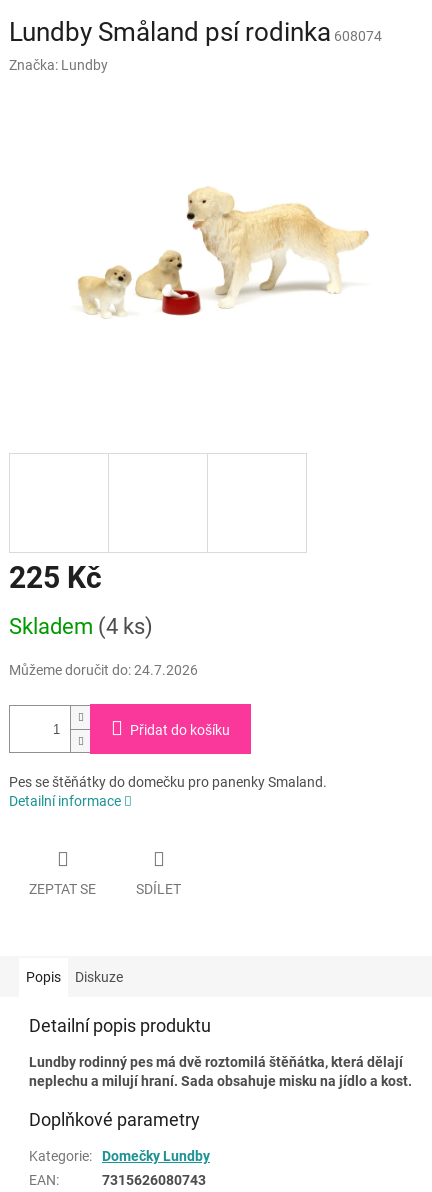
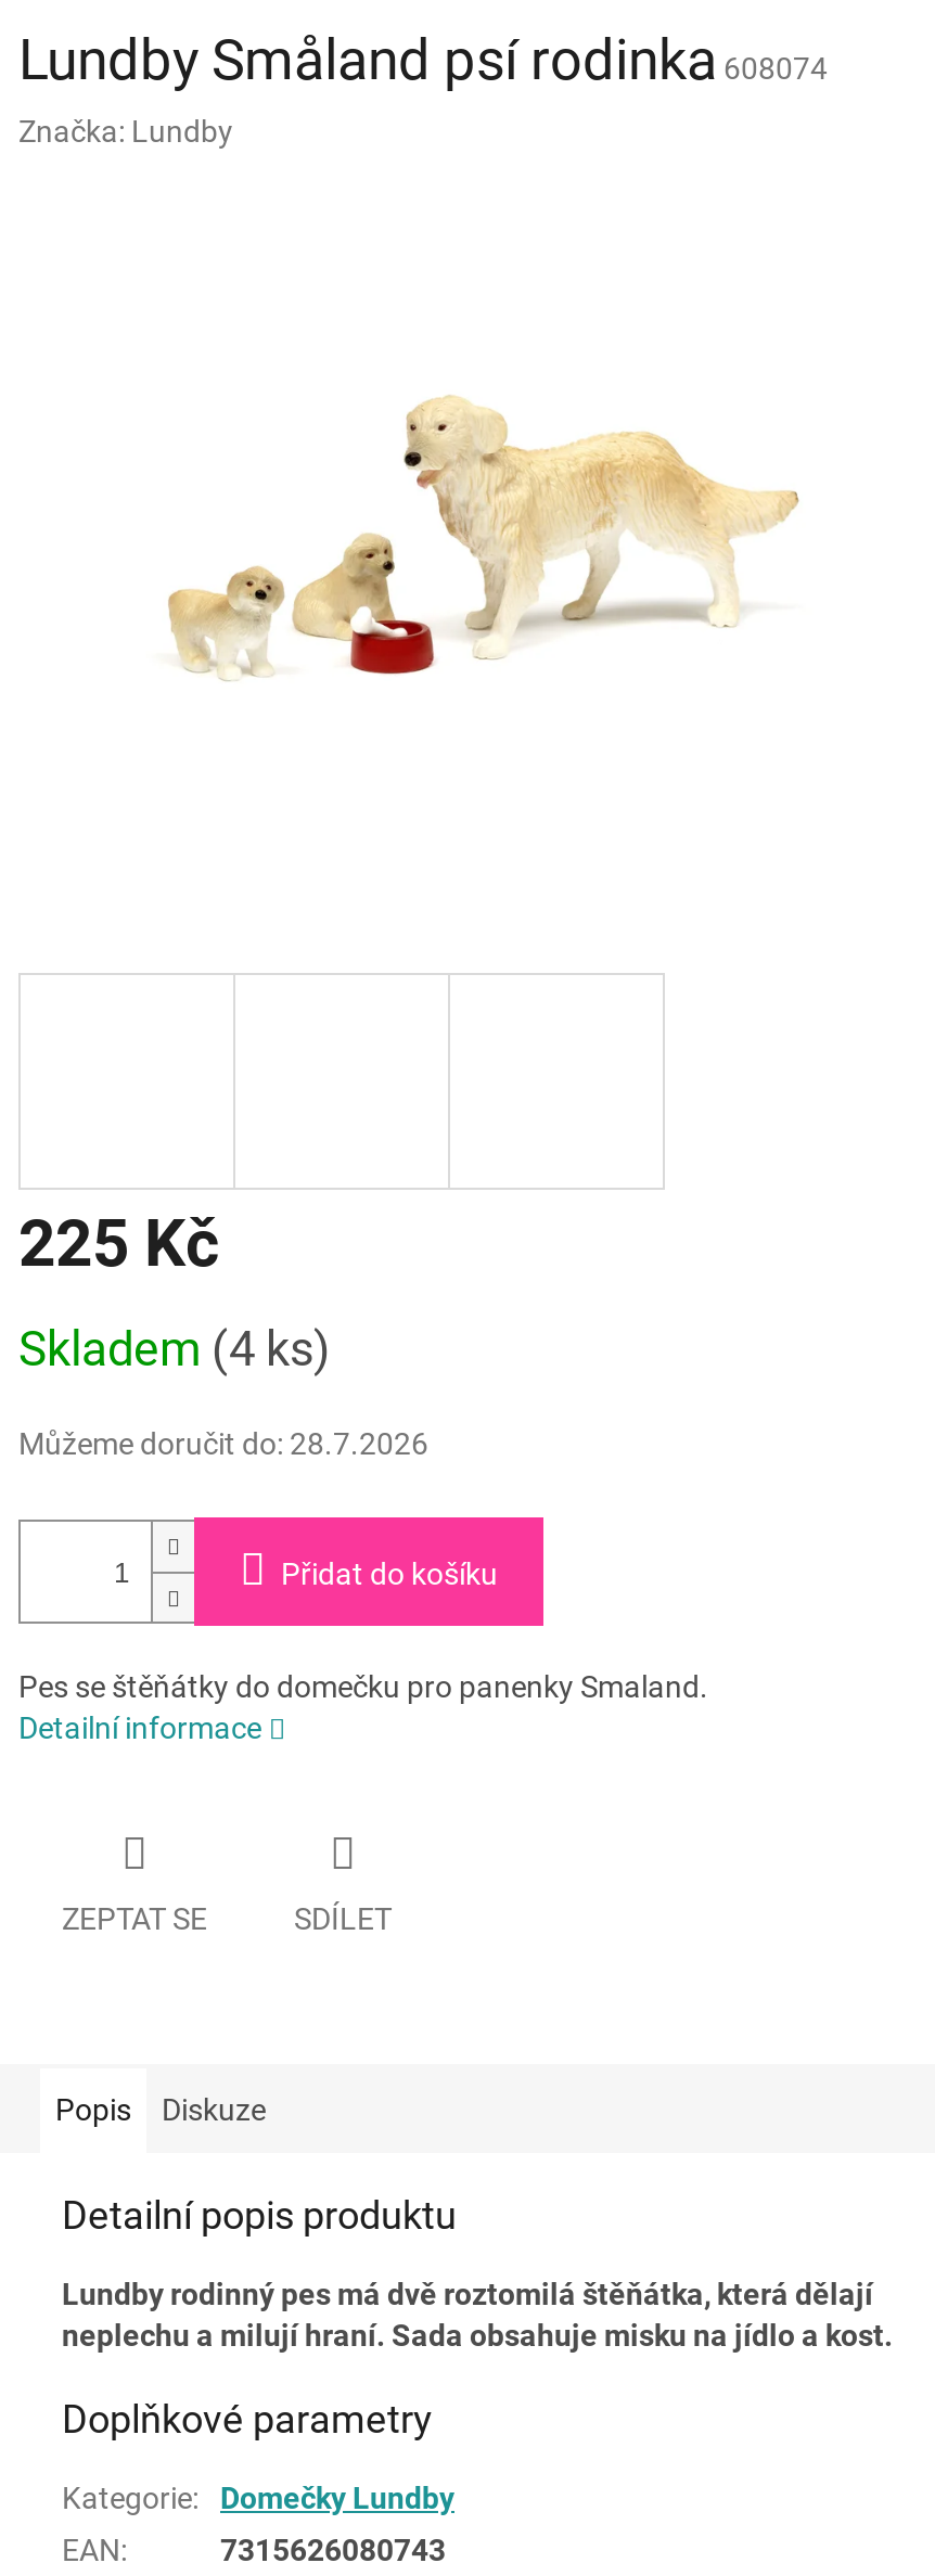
- Můžeme doručit do: 24.7.2026
+ Můžeme doručit do: 28.7.2026
